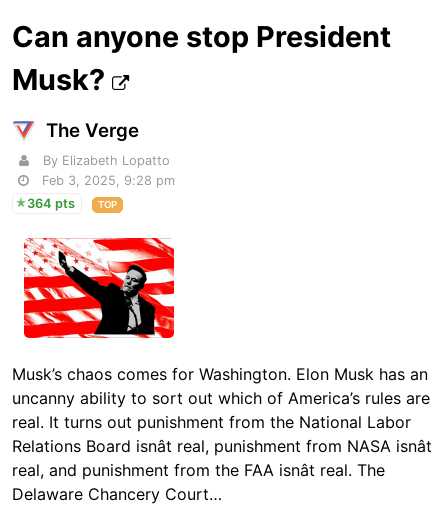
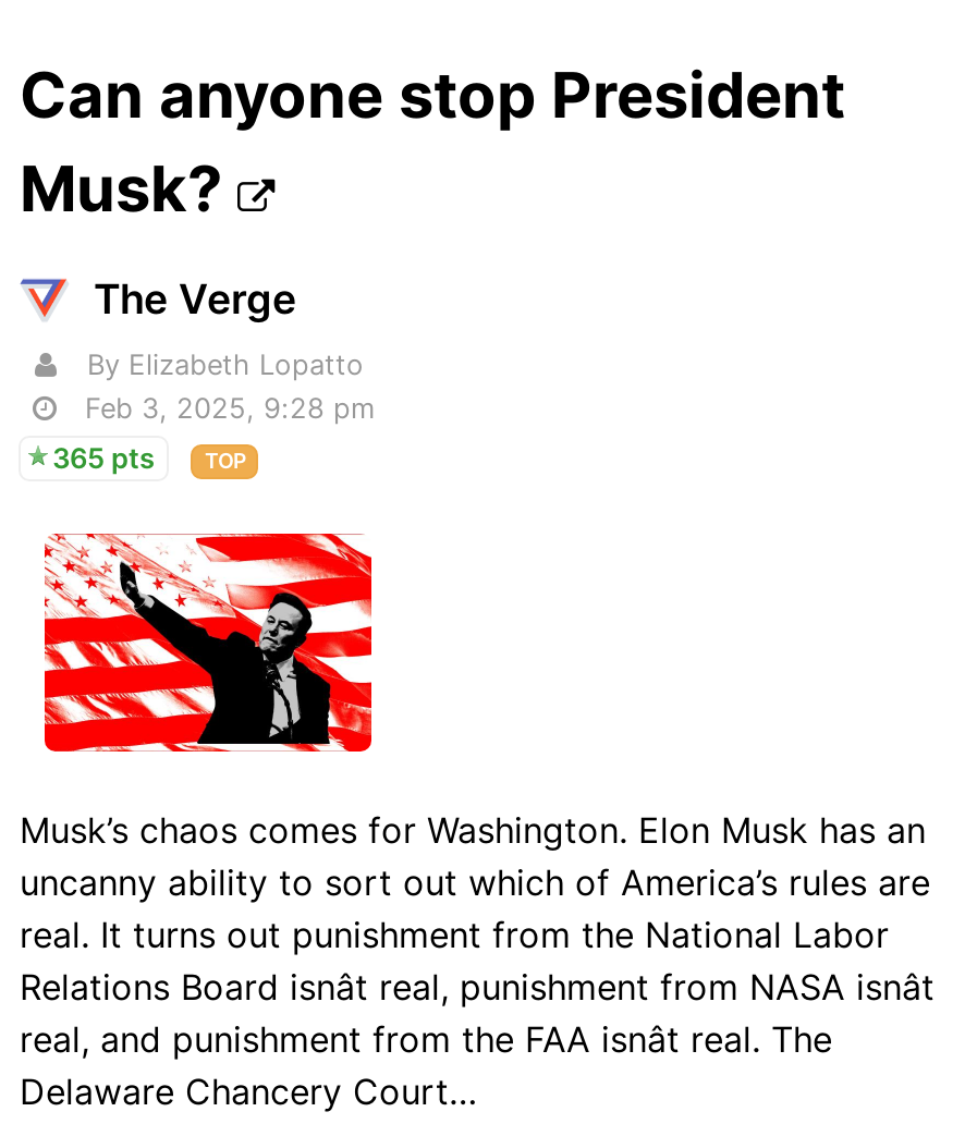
- 364 pts
+ 365 pts
